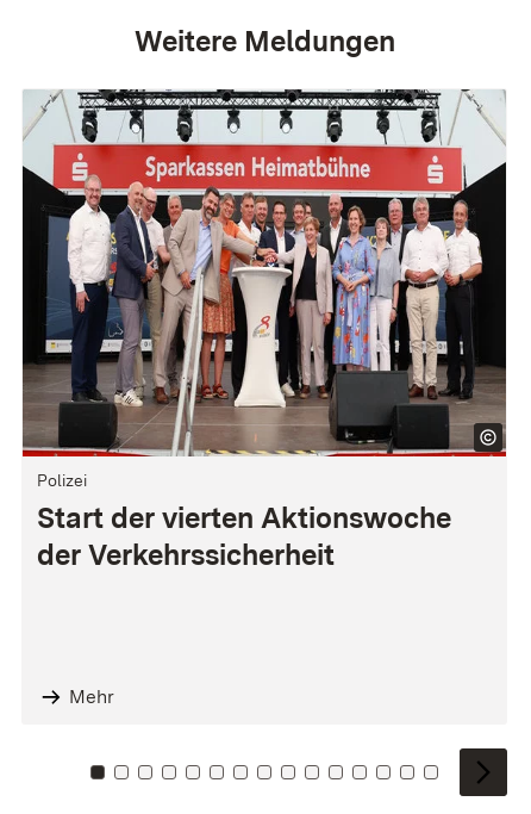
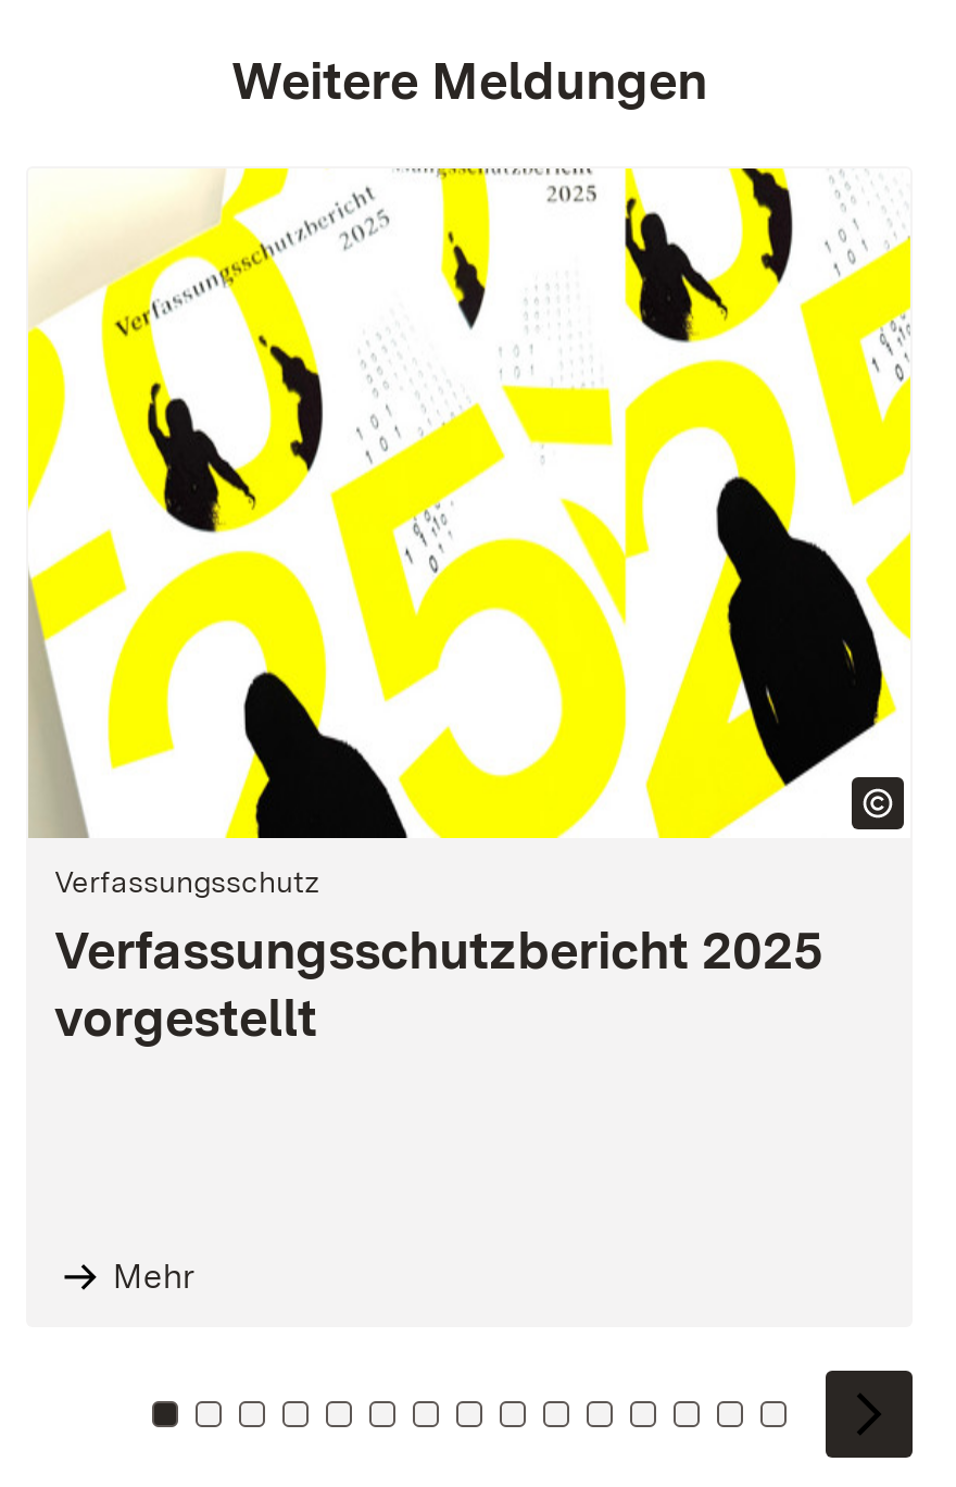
- [image]
- Polizei
- Start der vierten Aktionswoche
- der Verkehrssicherheit
+ [image]
+ Verfassungsschutz
+ Verfassungsschutzbericht 2025
+ vorgestellt
